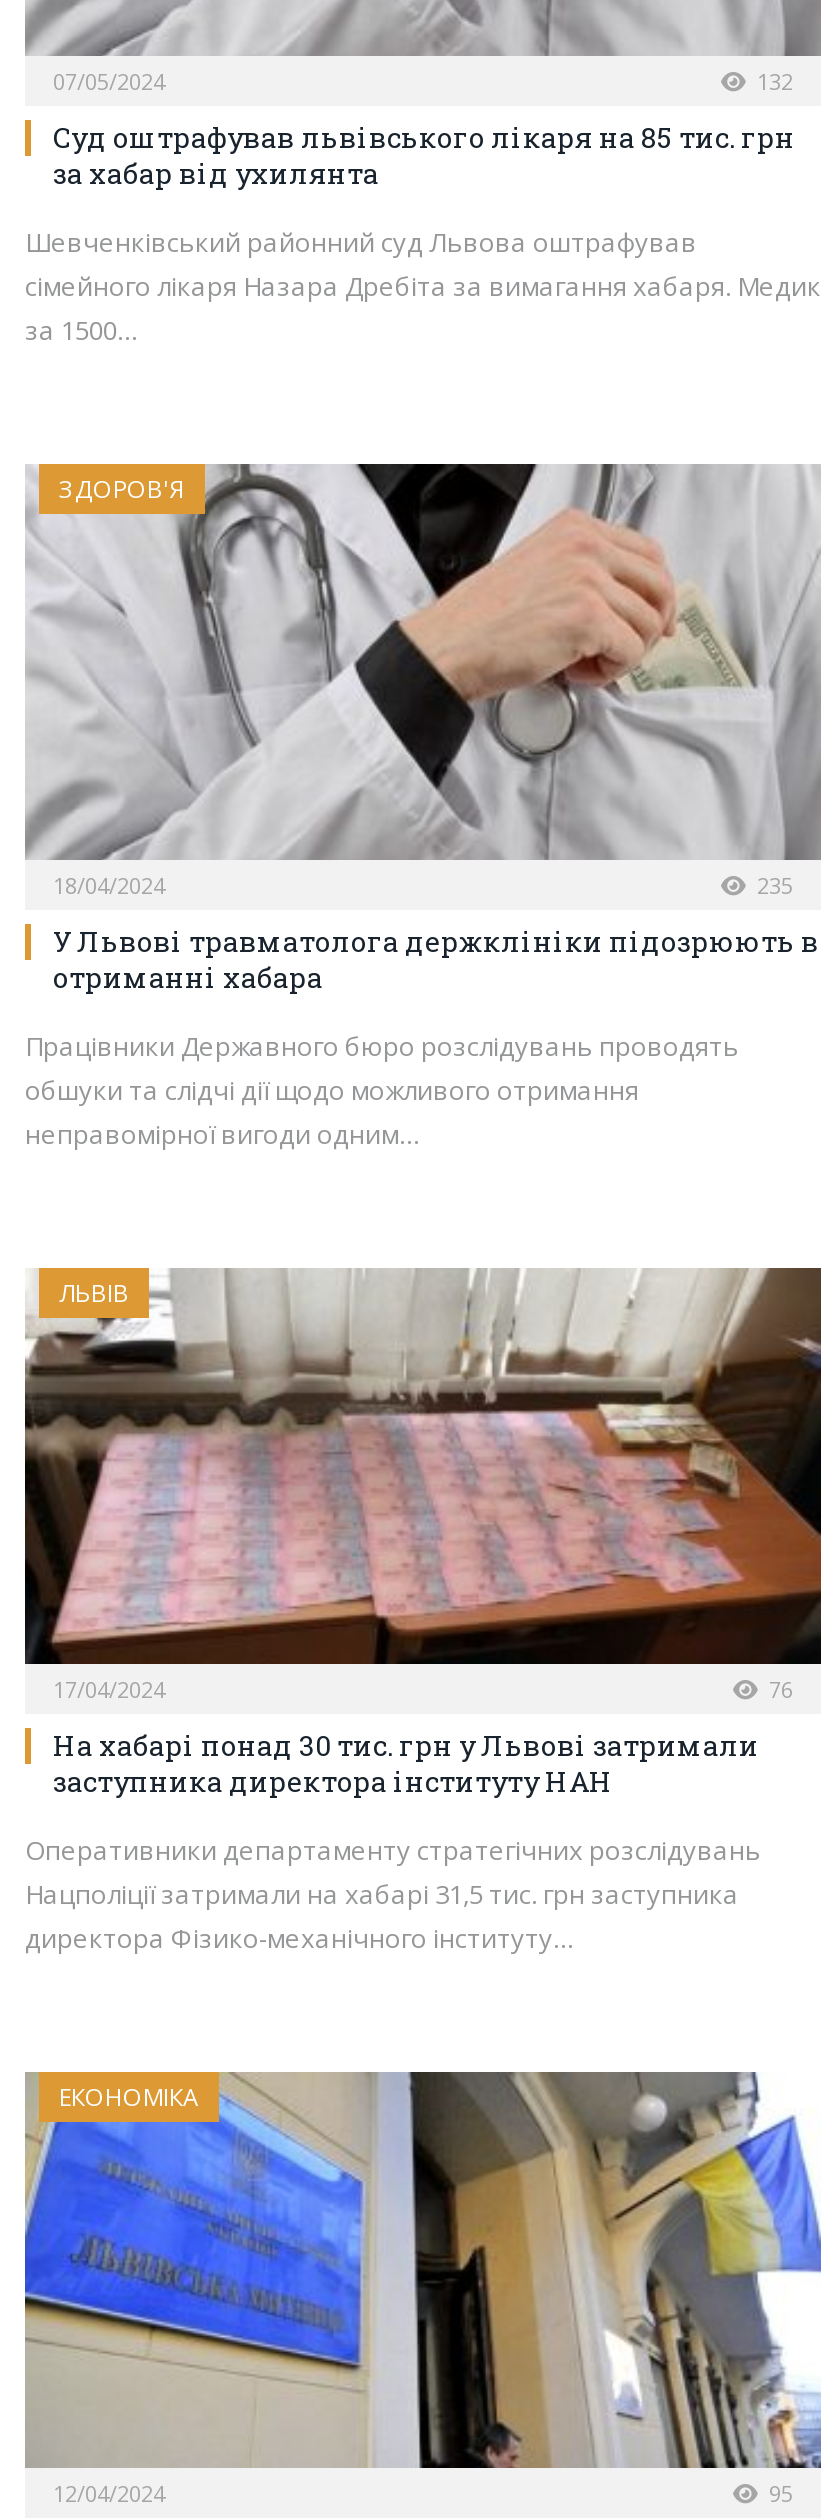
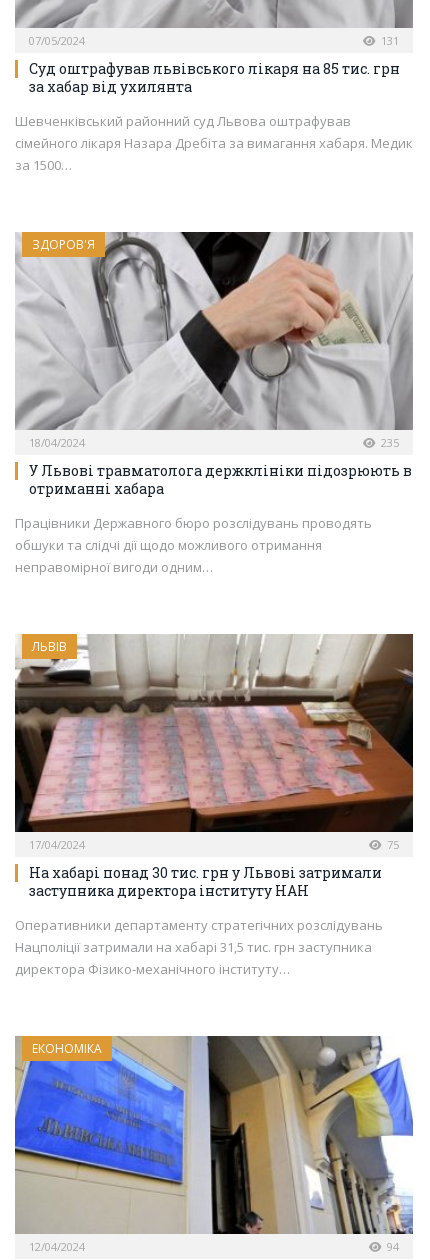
- 132
+ 131

- 76
+ 75

- 95
+ 94
